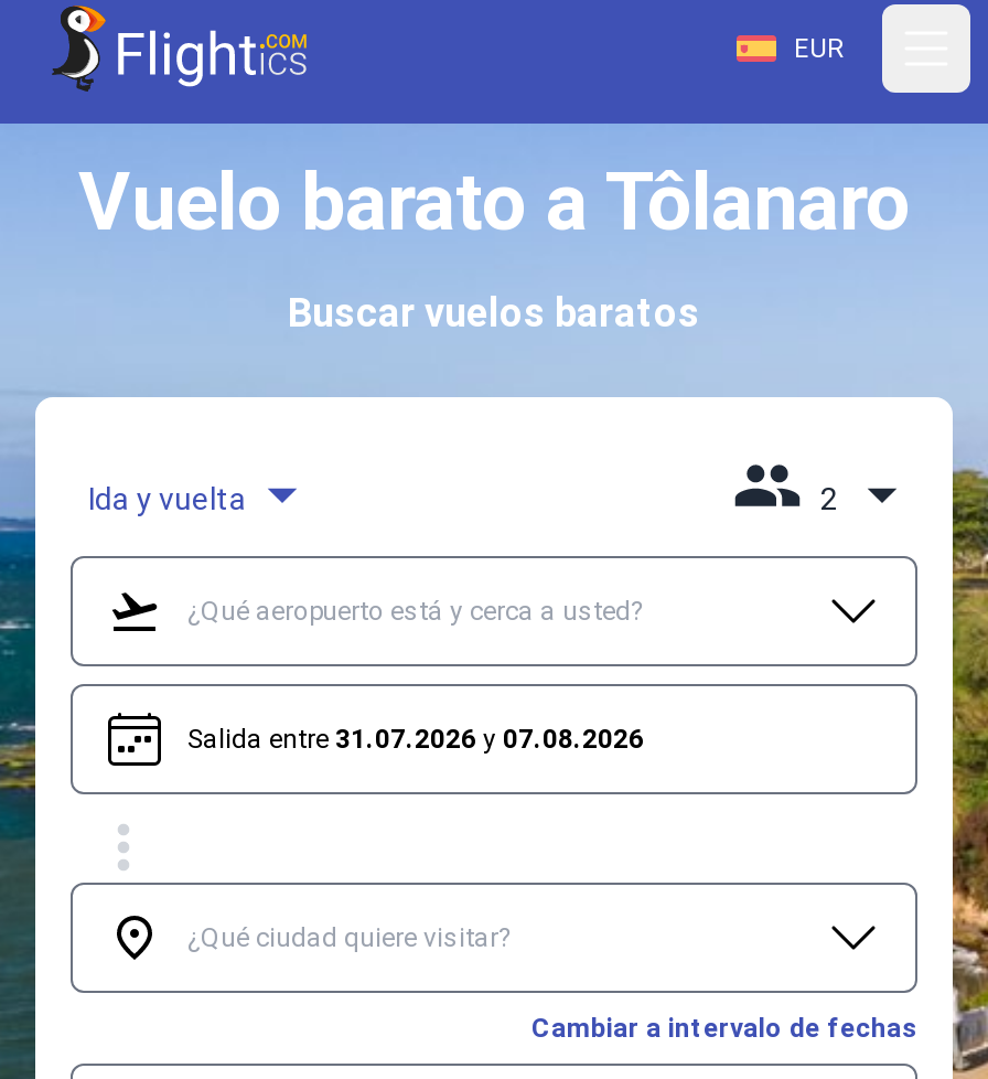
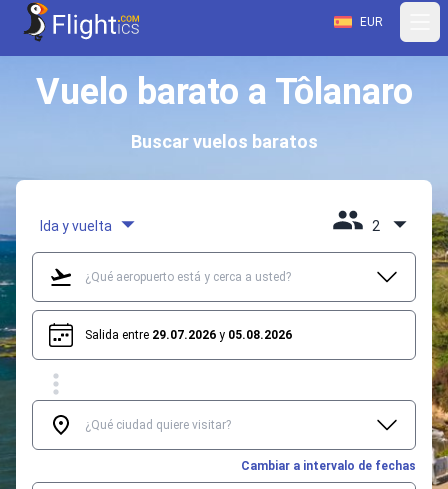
- Salida entre 31.07.2026 y 07.08.2026
+ Salida entre 29.07.2026 y 05.08.2026
